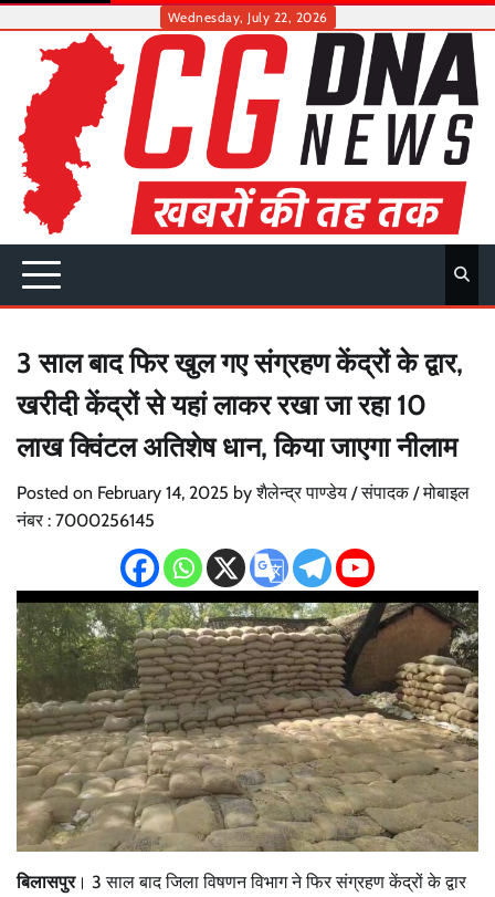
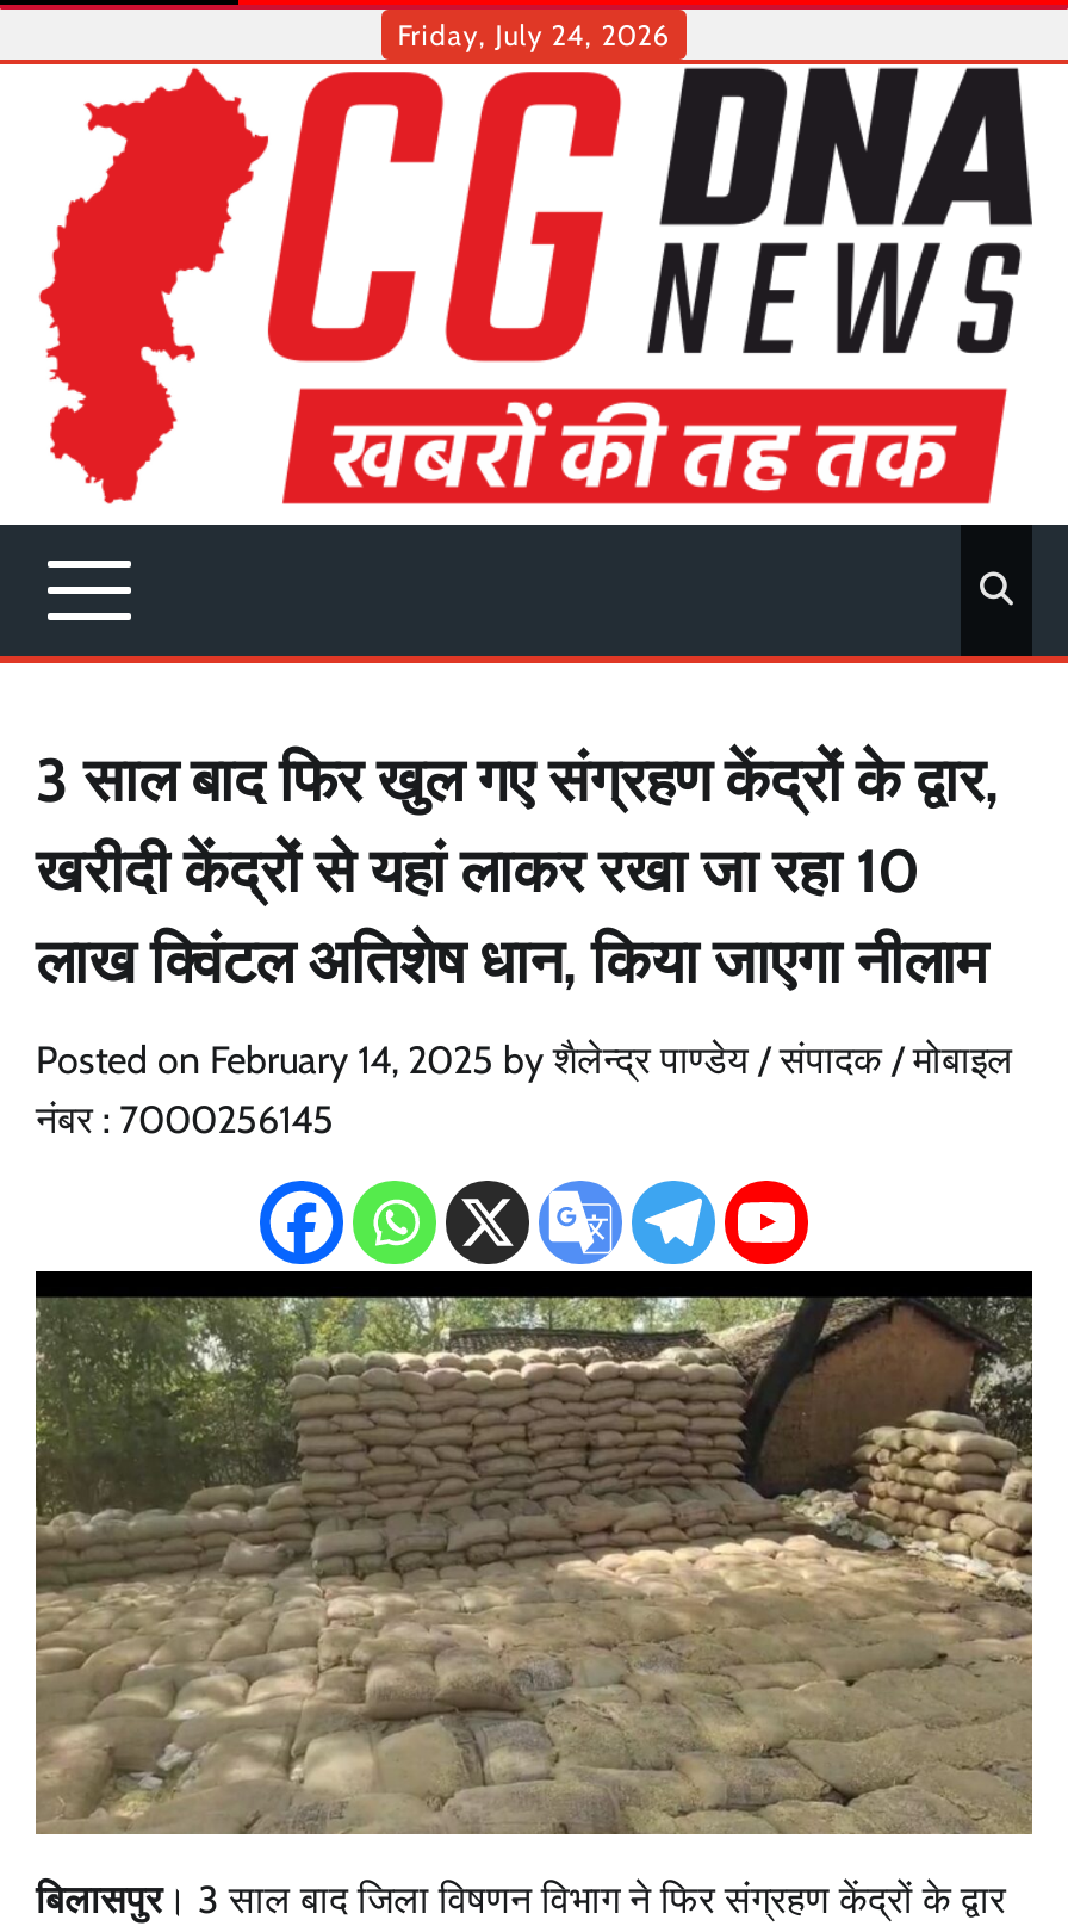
- Wednesday, July 22, 2026
+ Friday, July 24, 2026
